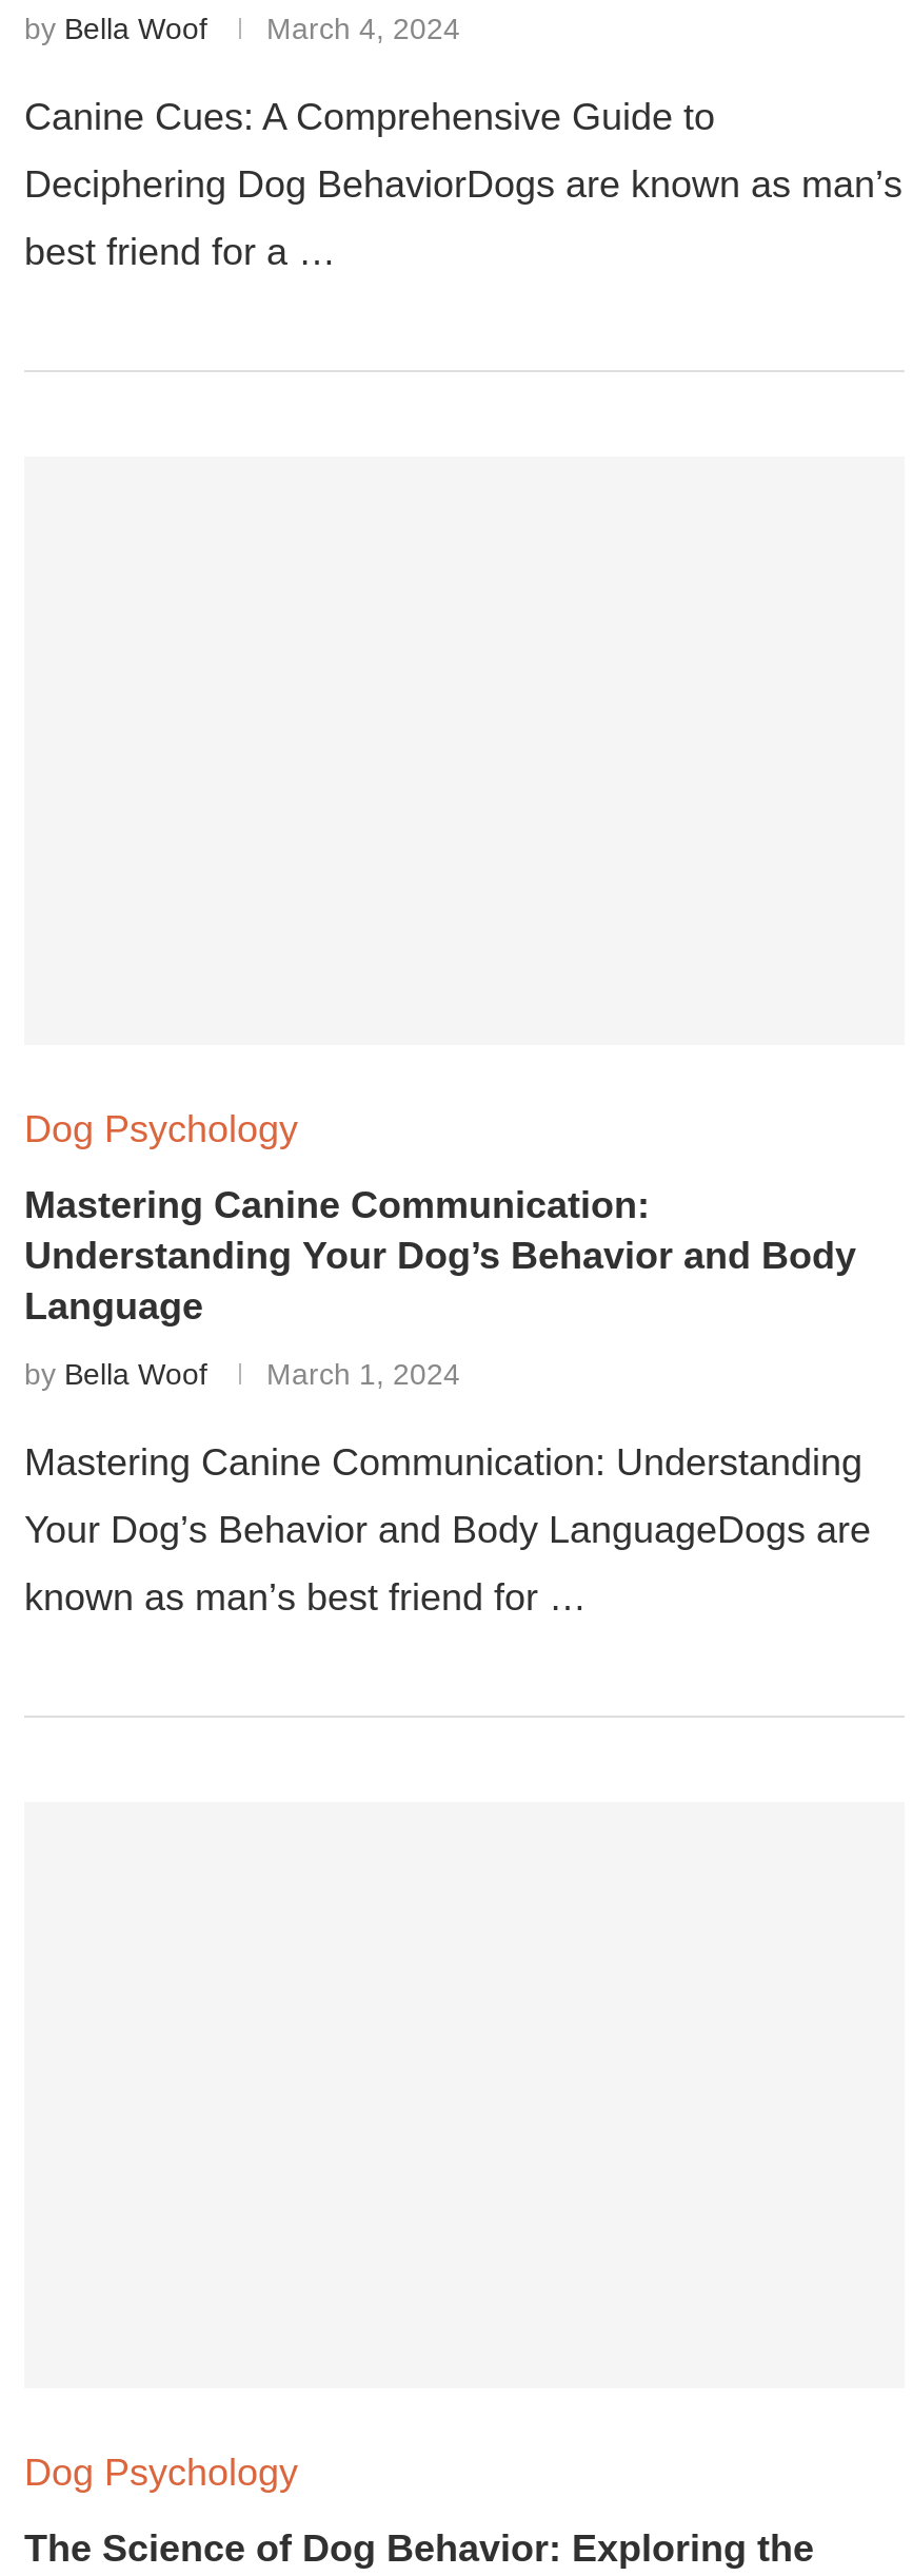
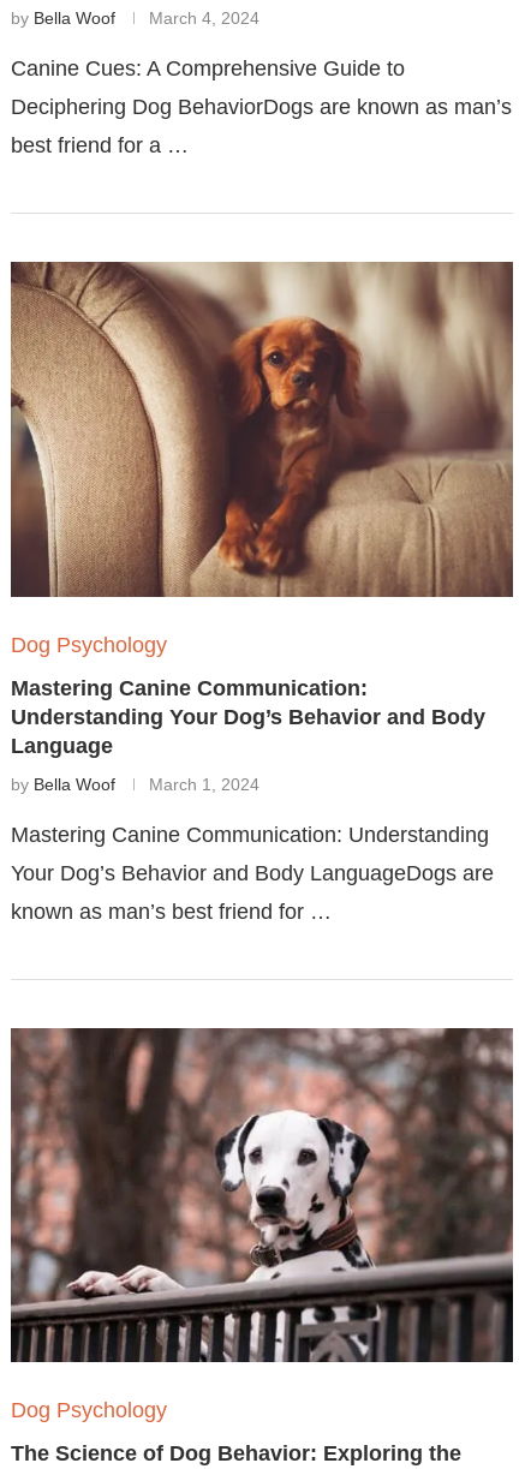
+ [image]

+ [image]
